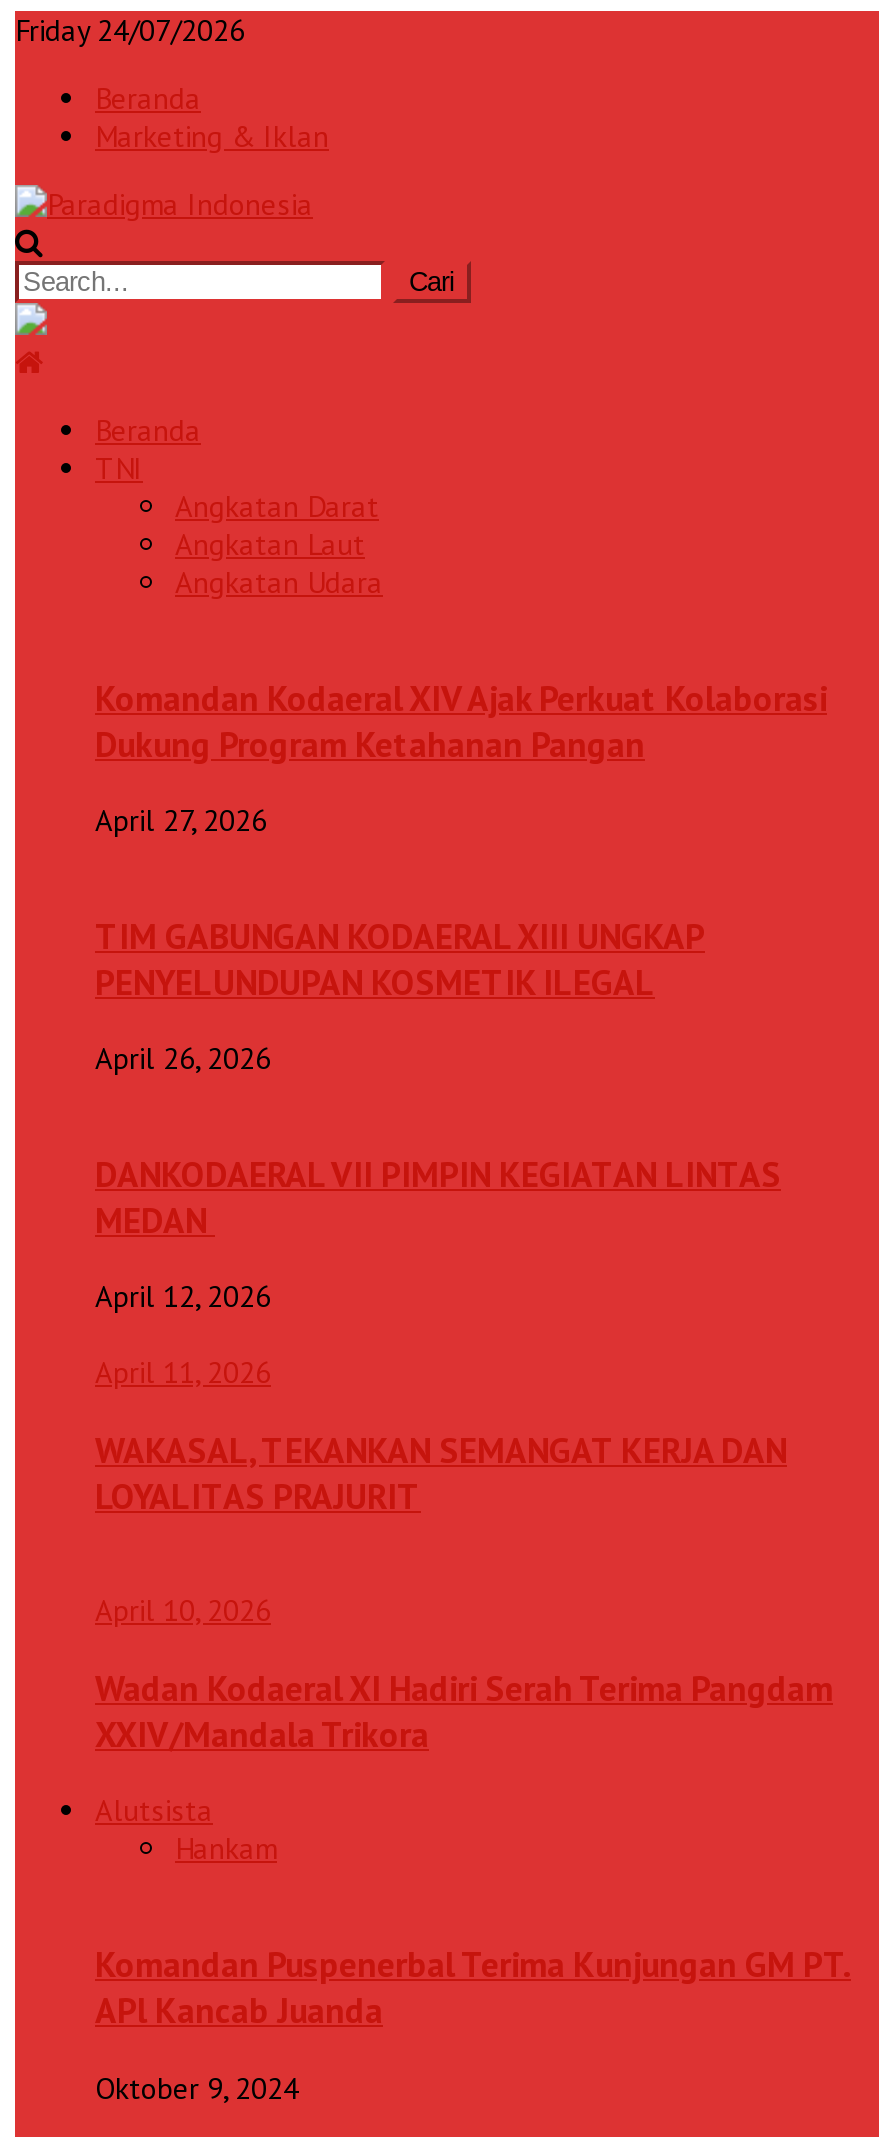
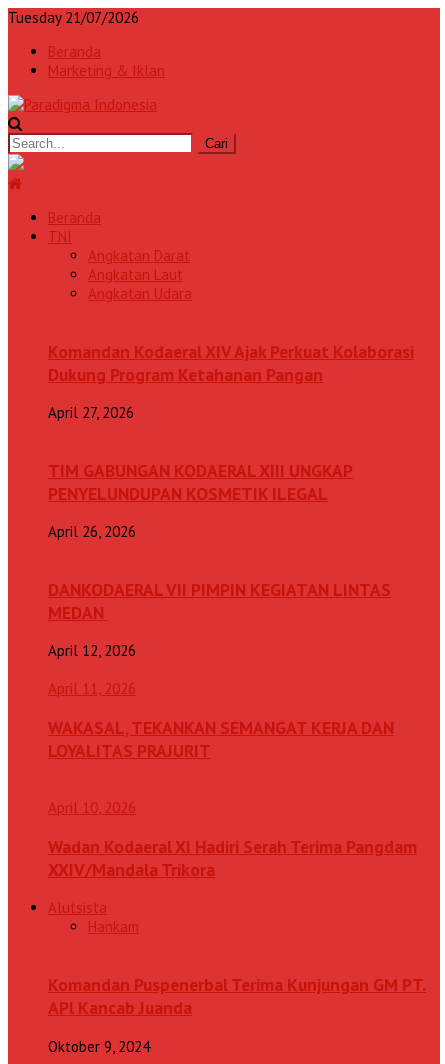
- Friday 24/07/2026
+ Tuesday 21/07/2026
